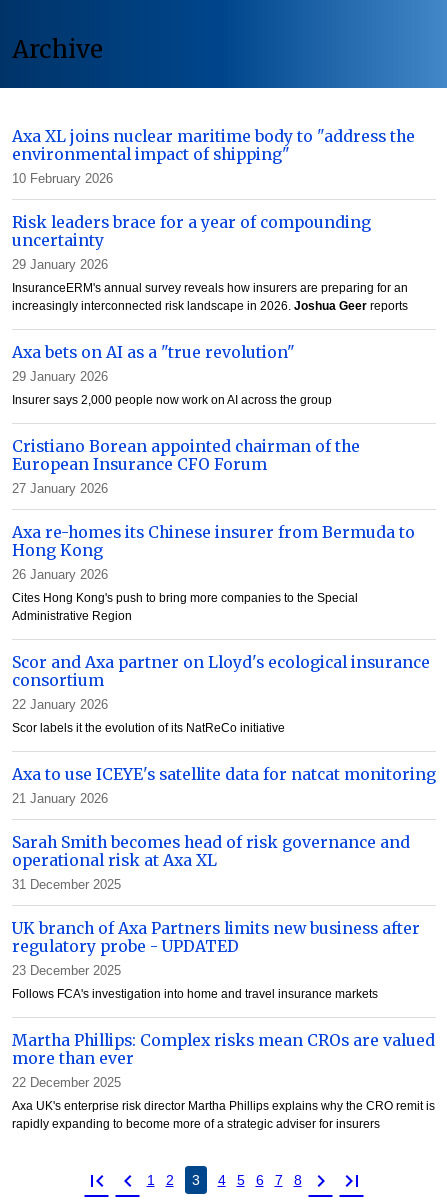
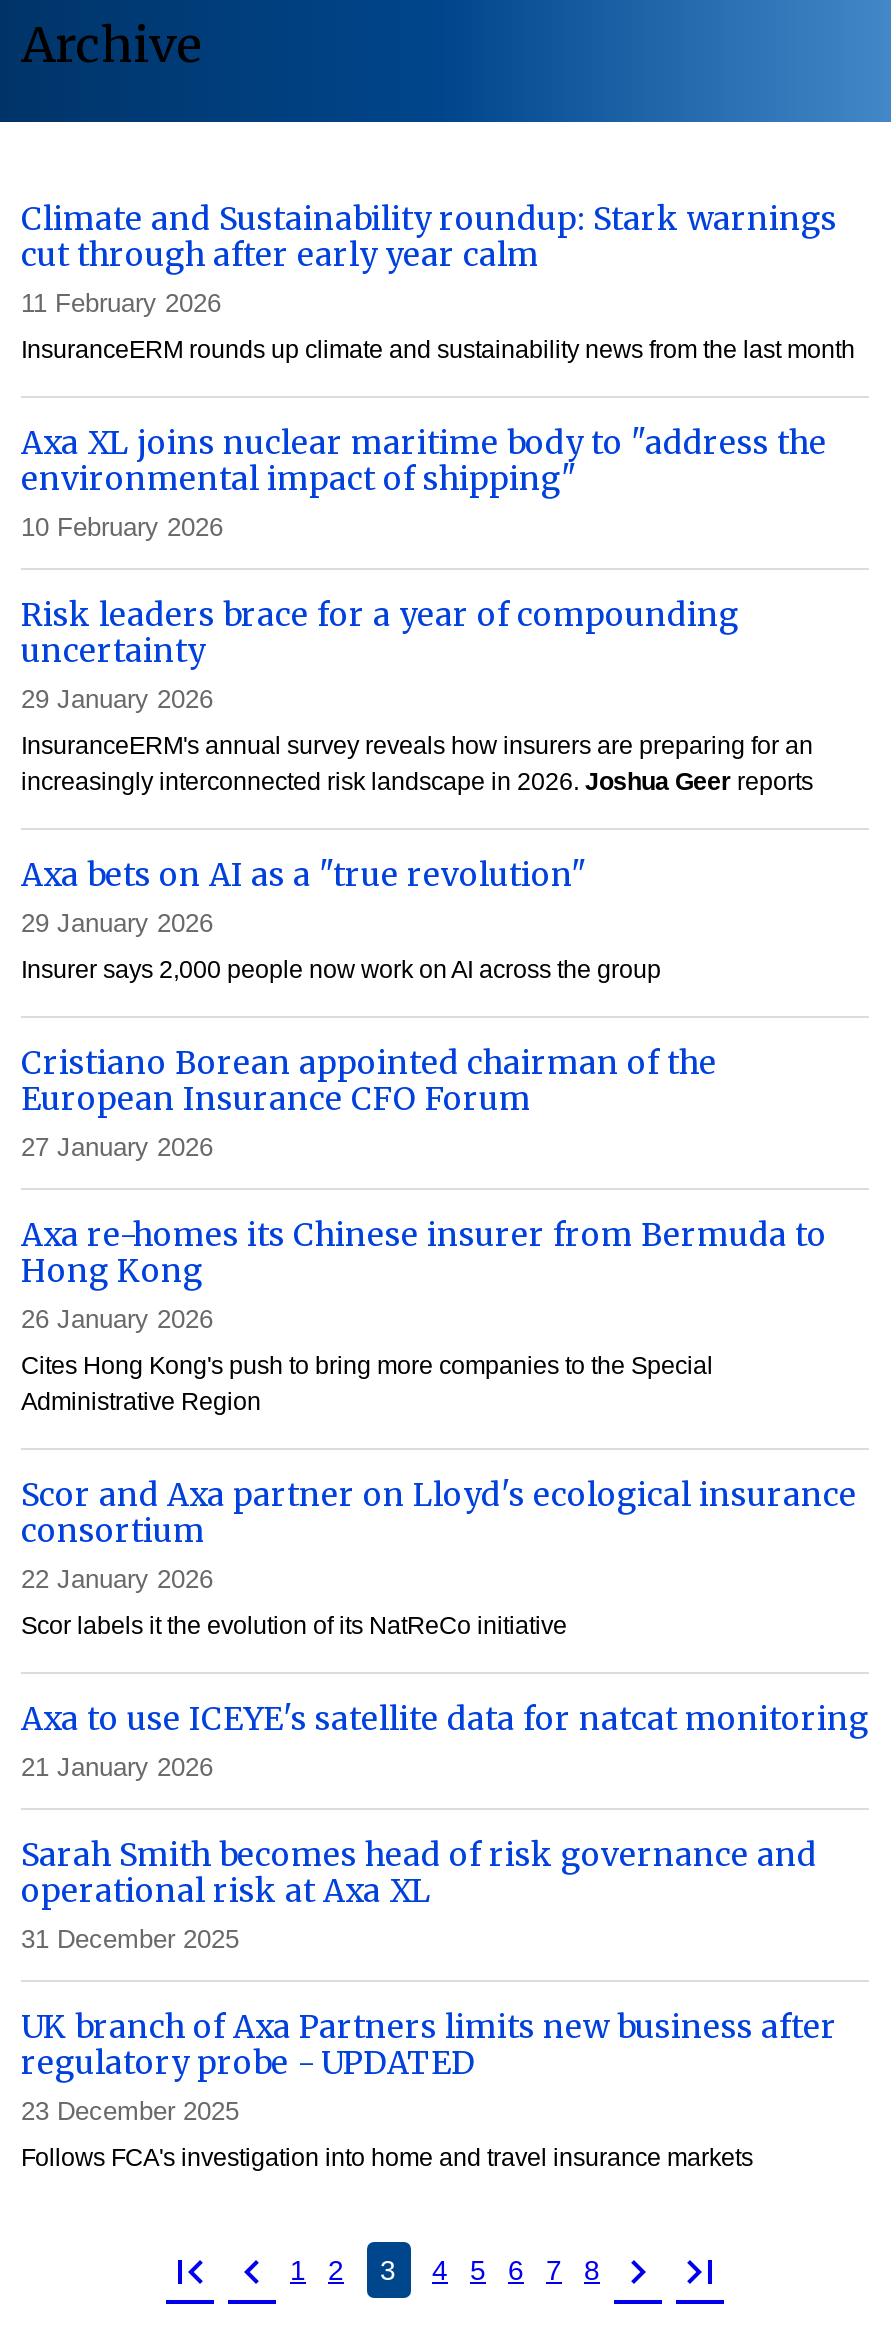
+ Climate and Sustainability roundup: Stark warnings
+ cut through after early year calm
+ 11 February 2026
+ InsuranceERM rounds up climate and sustainability news from the last month

moved down: Axa XL joins nuclear maritime body to "address the | environmental impact of shipping" | 10 February 2026 | ... | 23 December 2025 | Follows FCA's investigation into home and travel insurance markets

- Martha Phillips: Complex risks mean CROs are valued
- more than ever
- 22 December 2025
- Axa UK's enterprise risk director Martha Phillips explains why the CRO remit is
- rapidly expanding to become more of a strategic adviser for insurers
